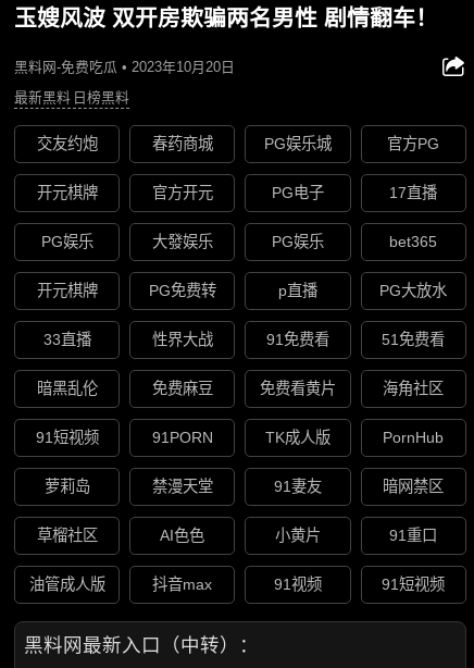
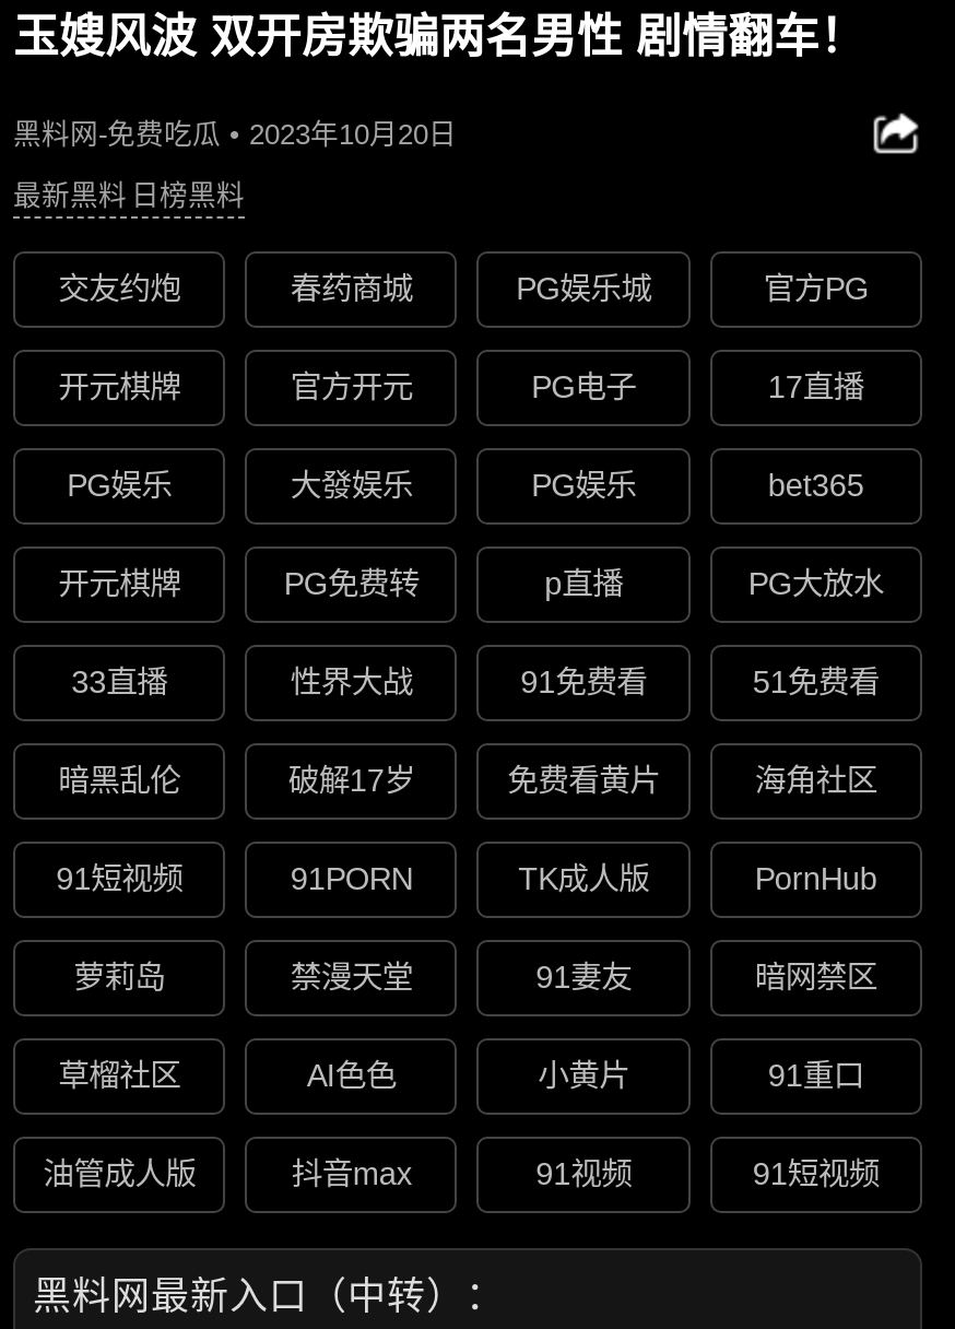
- 免费麻豆
+ 破解17岁
